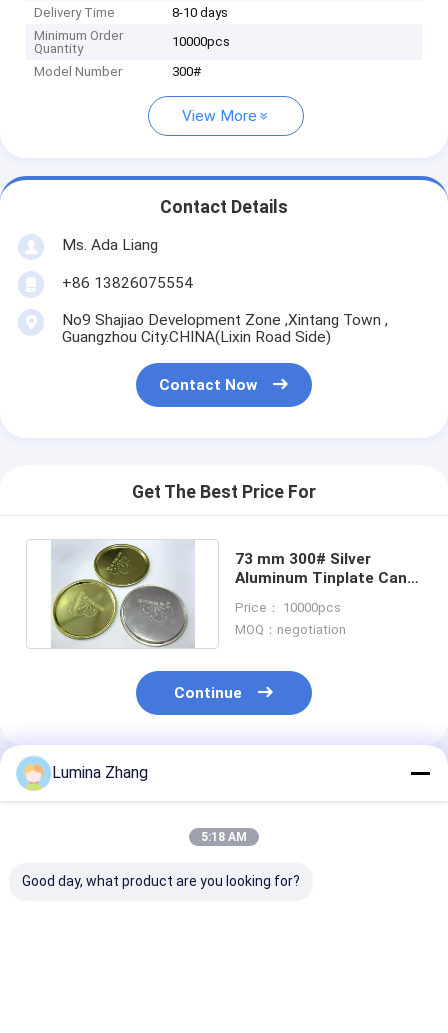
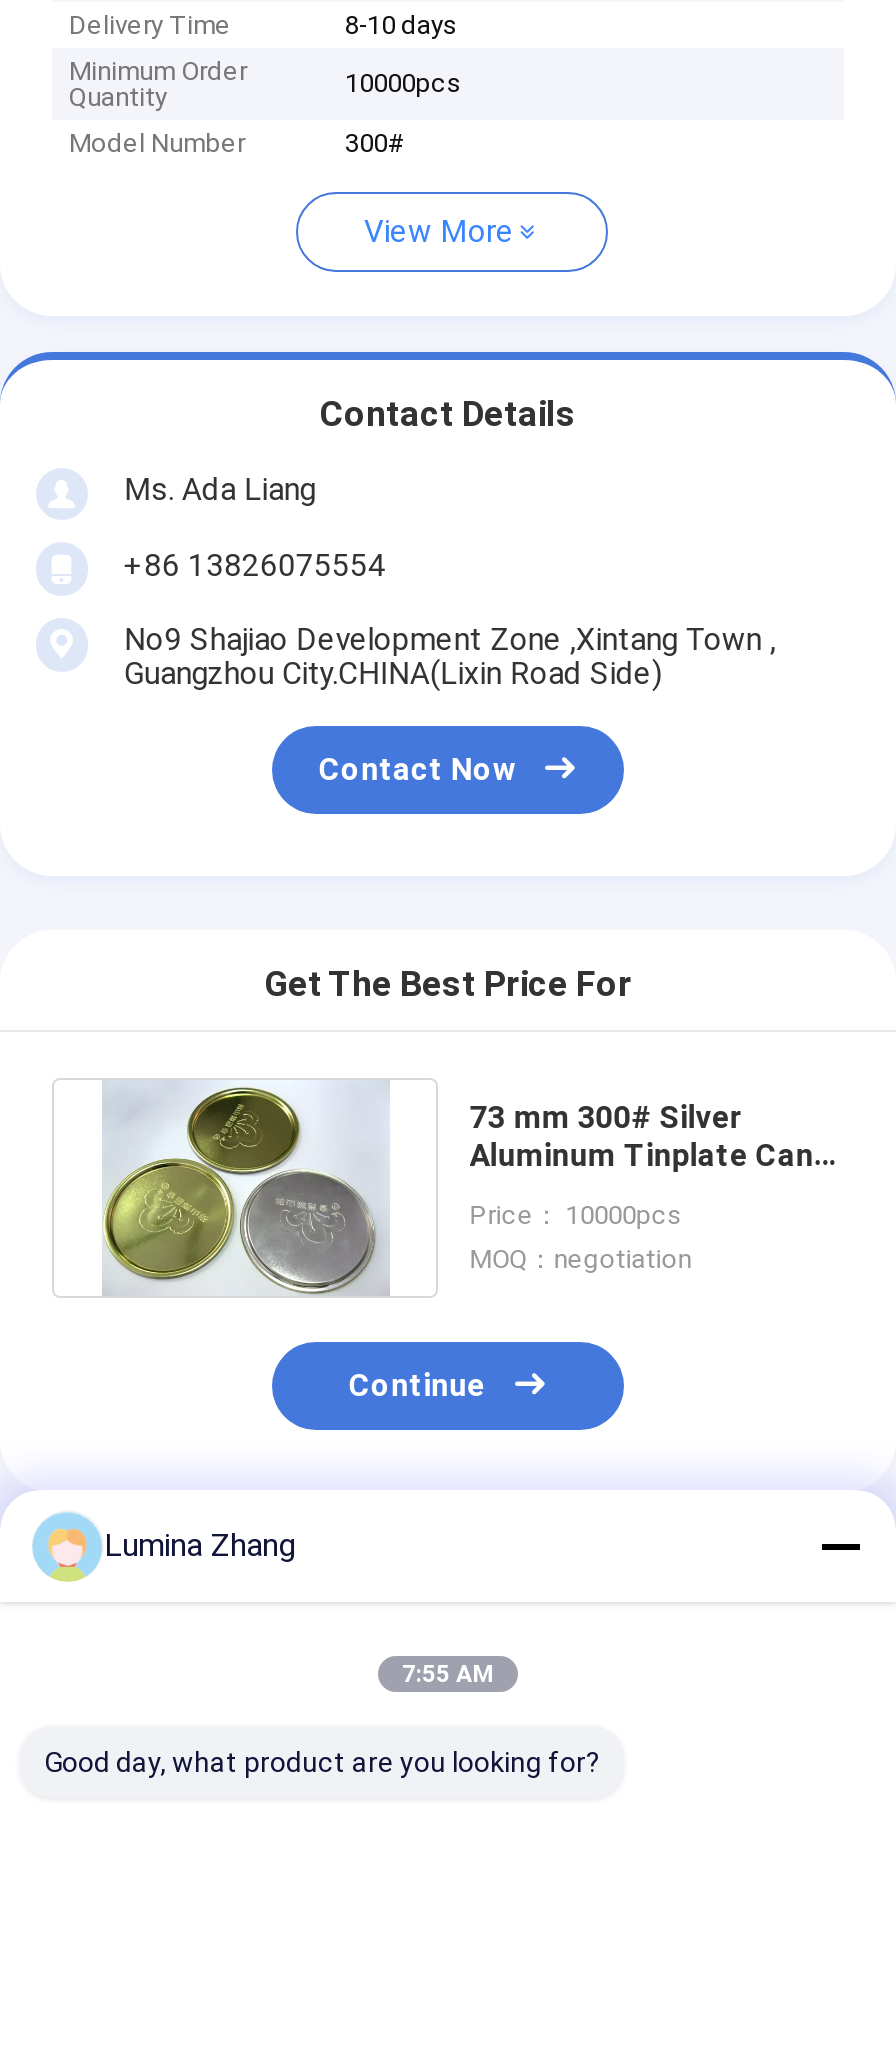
- 5:18 AM
+ 7:55 AM
